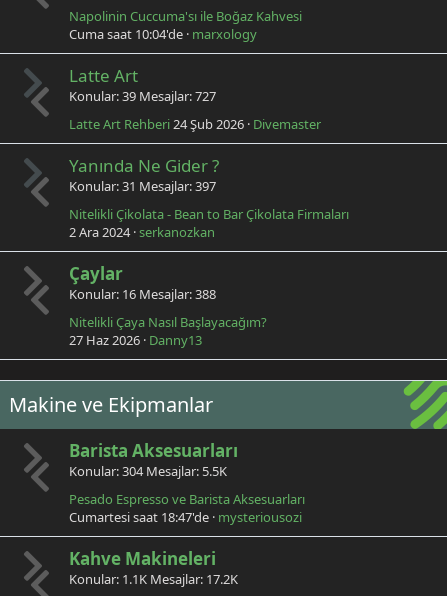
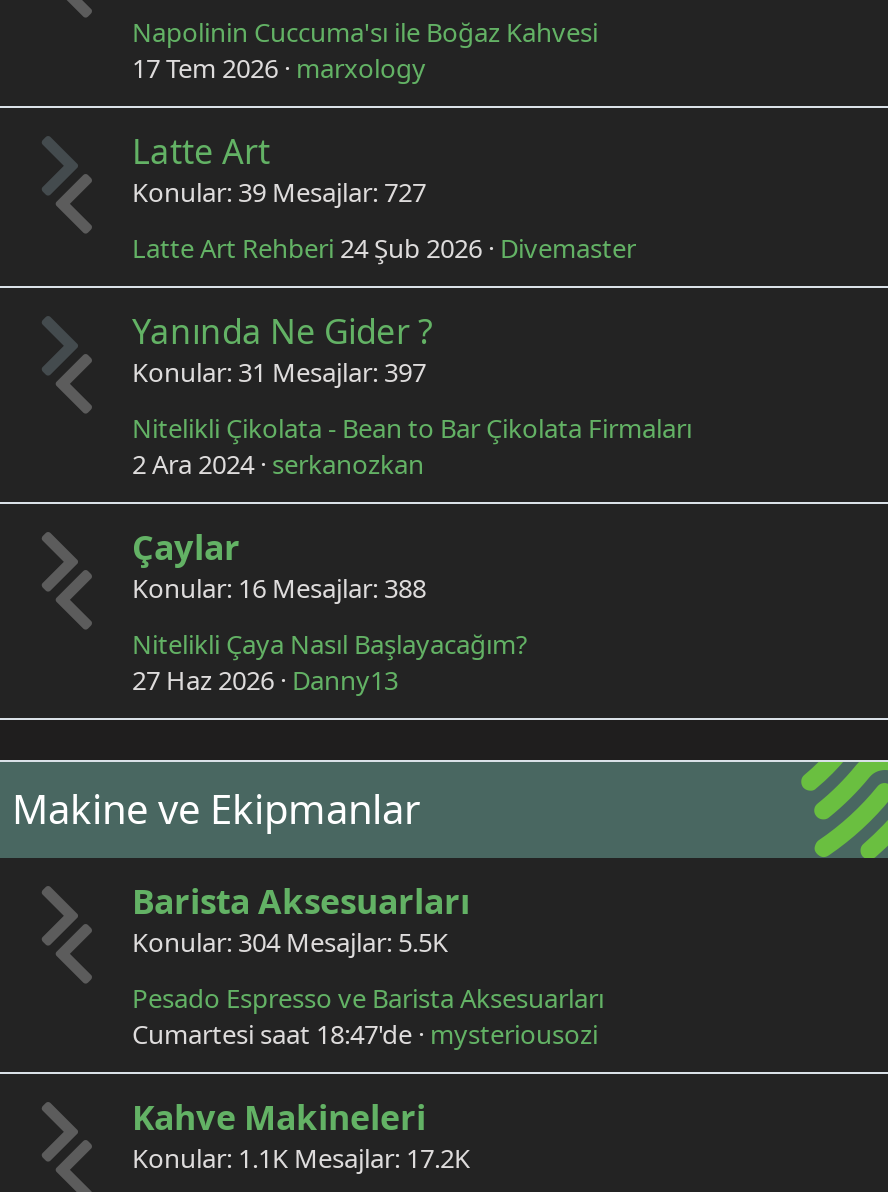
- Cuma saat 10:04'de marxology
+ 17 Tem 2026 marxology
